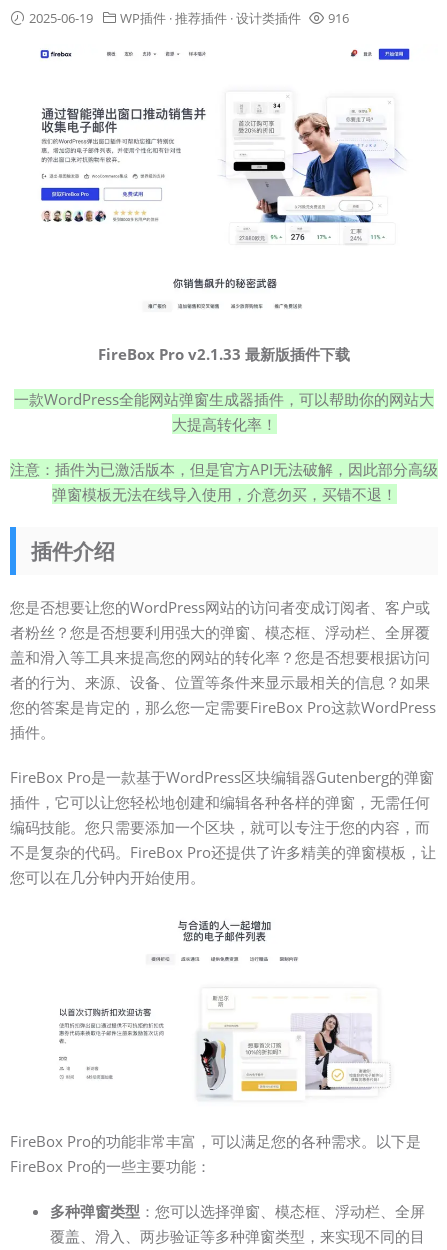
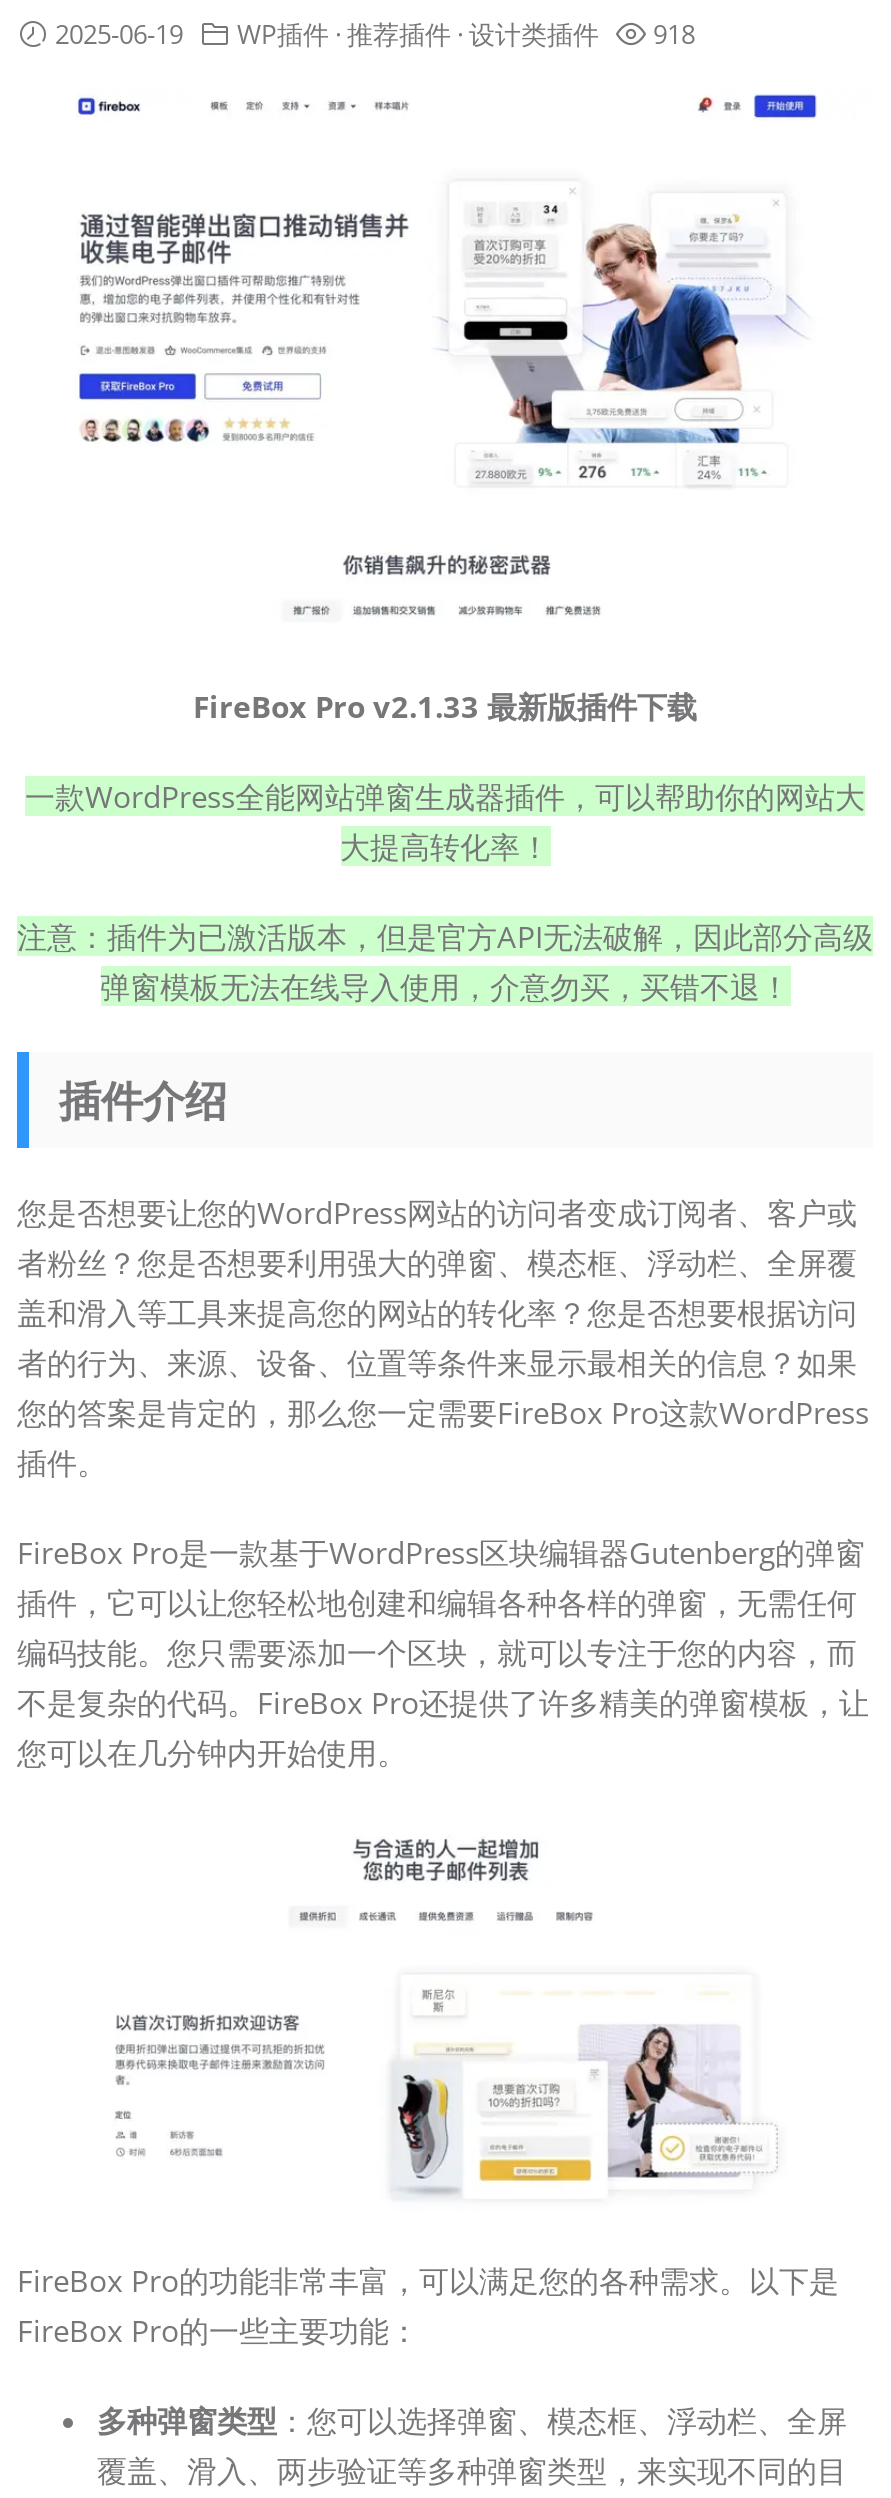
- 2025-06-19 WP插件·推荐插件·设计类插件 916
+ 2025-06-19 WP插件·推荐插件·设计类插件 918
